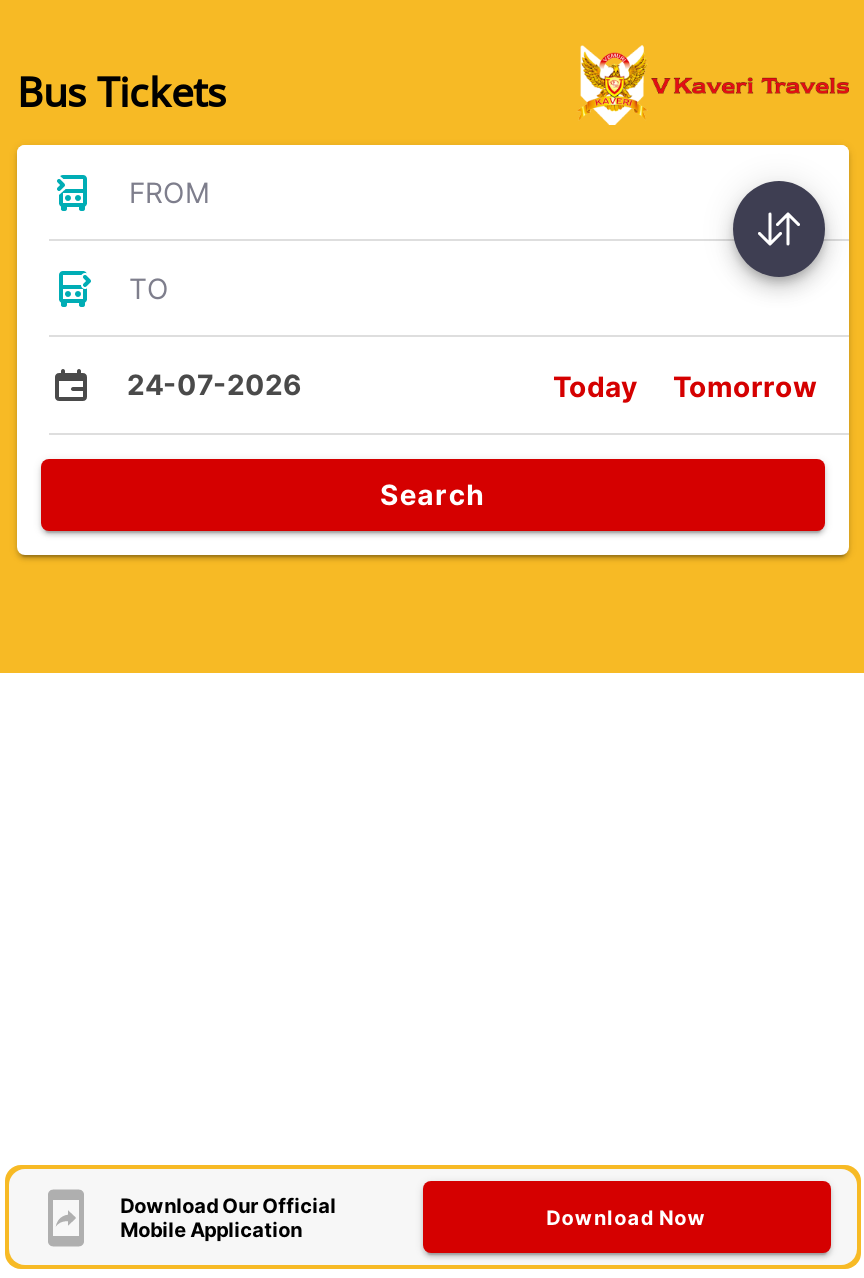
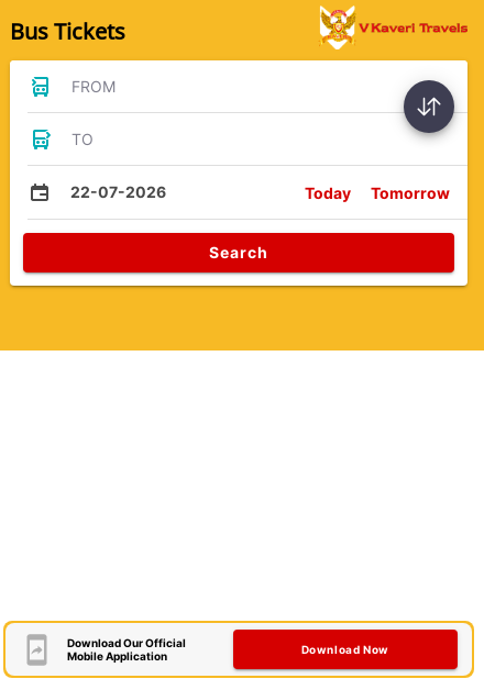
- 24-07-2026
+ 22-07-2026
